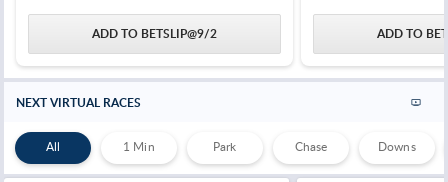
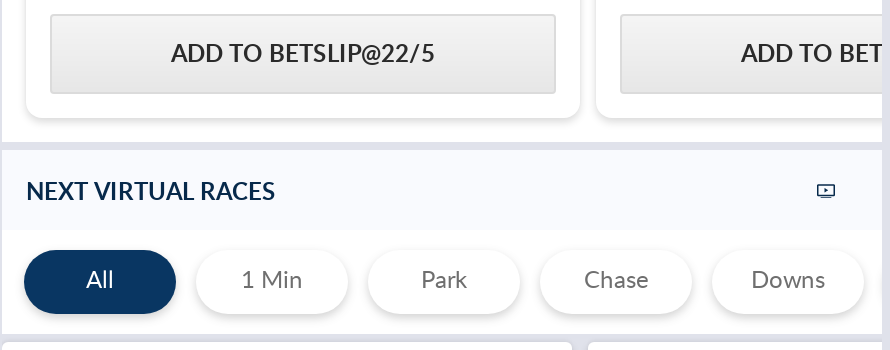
- ADD TO BETSLIP@9/2
+ ADD TO BETSLIP@22/5
